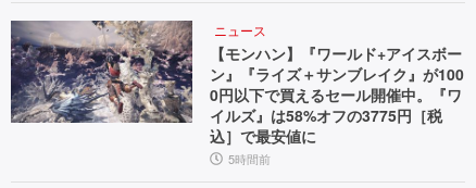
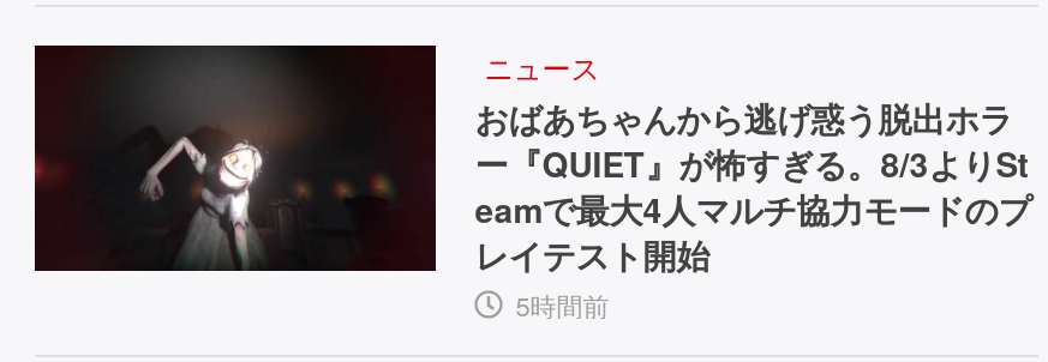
- [image]
- 【モンハン】『ワールド+アイスボー
- ン』『ライズ＋サンブレイク』が100
- 0円以下で買えるセール開催中。『ワ
- イルズ』は58%オフの3775円［税
- 込］で最安値に
+ [image]
+ おばあちゃんから逃げ惑う脱出ホラ
+ ー『QUIET』が怖すぎる。8/3よりSt
+ eamで最大4人マルチ協力モードのプ
+ レイテスト開始
